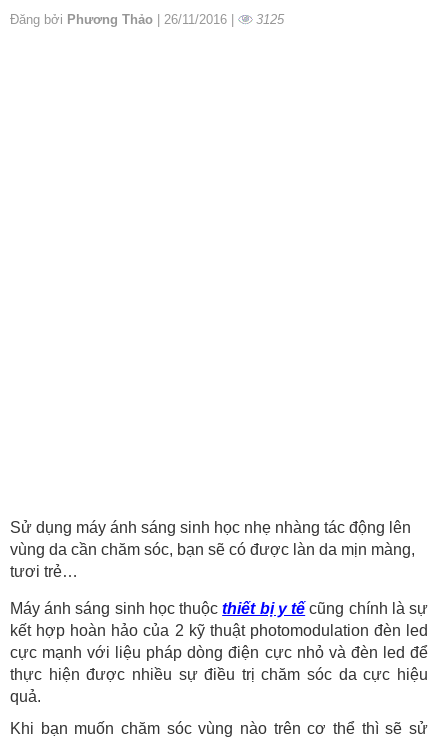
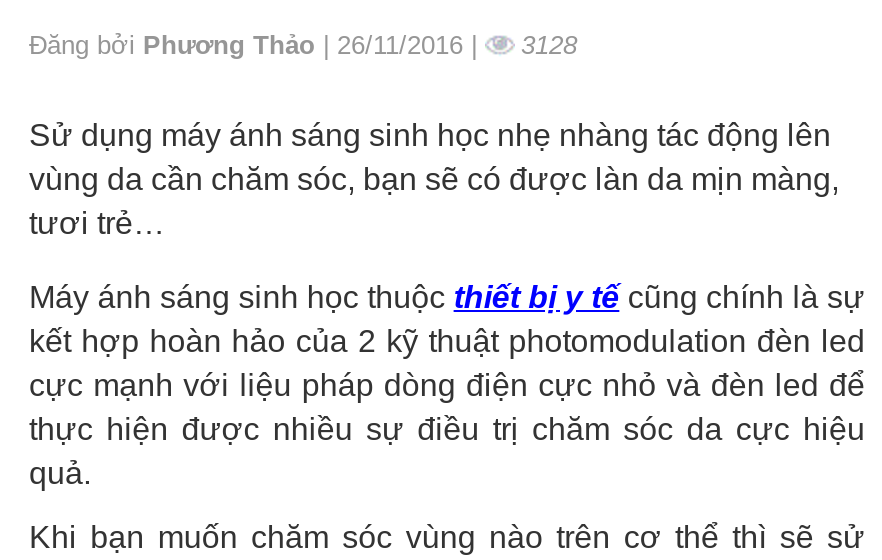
- 3125
+ 3128
